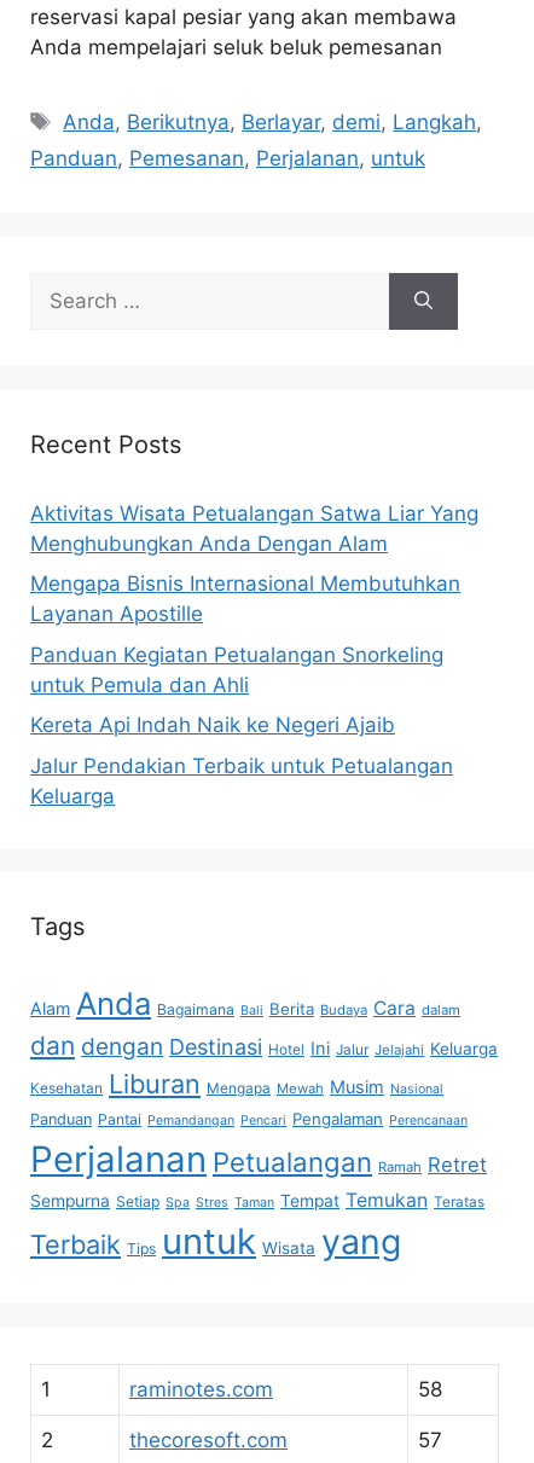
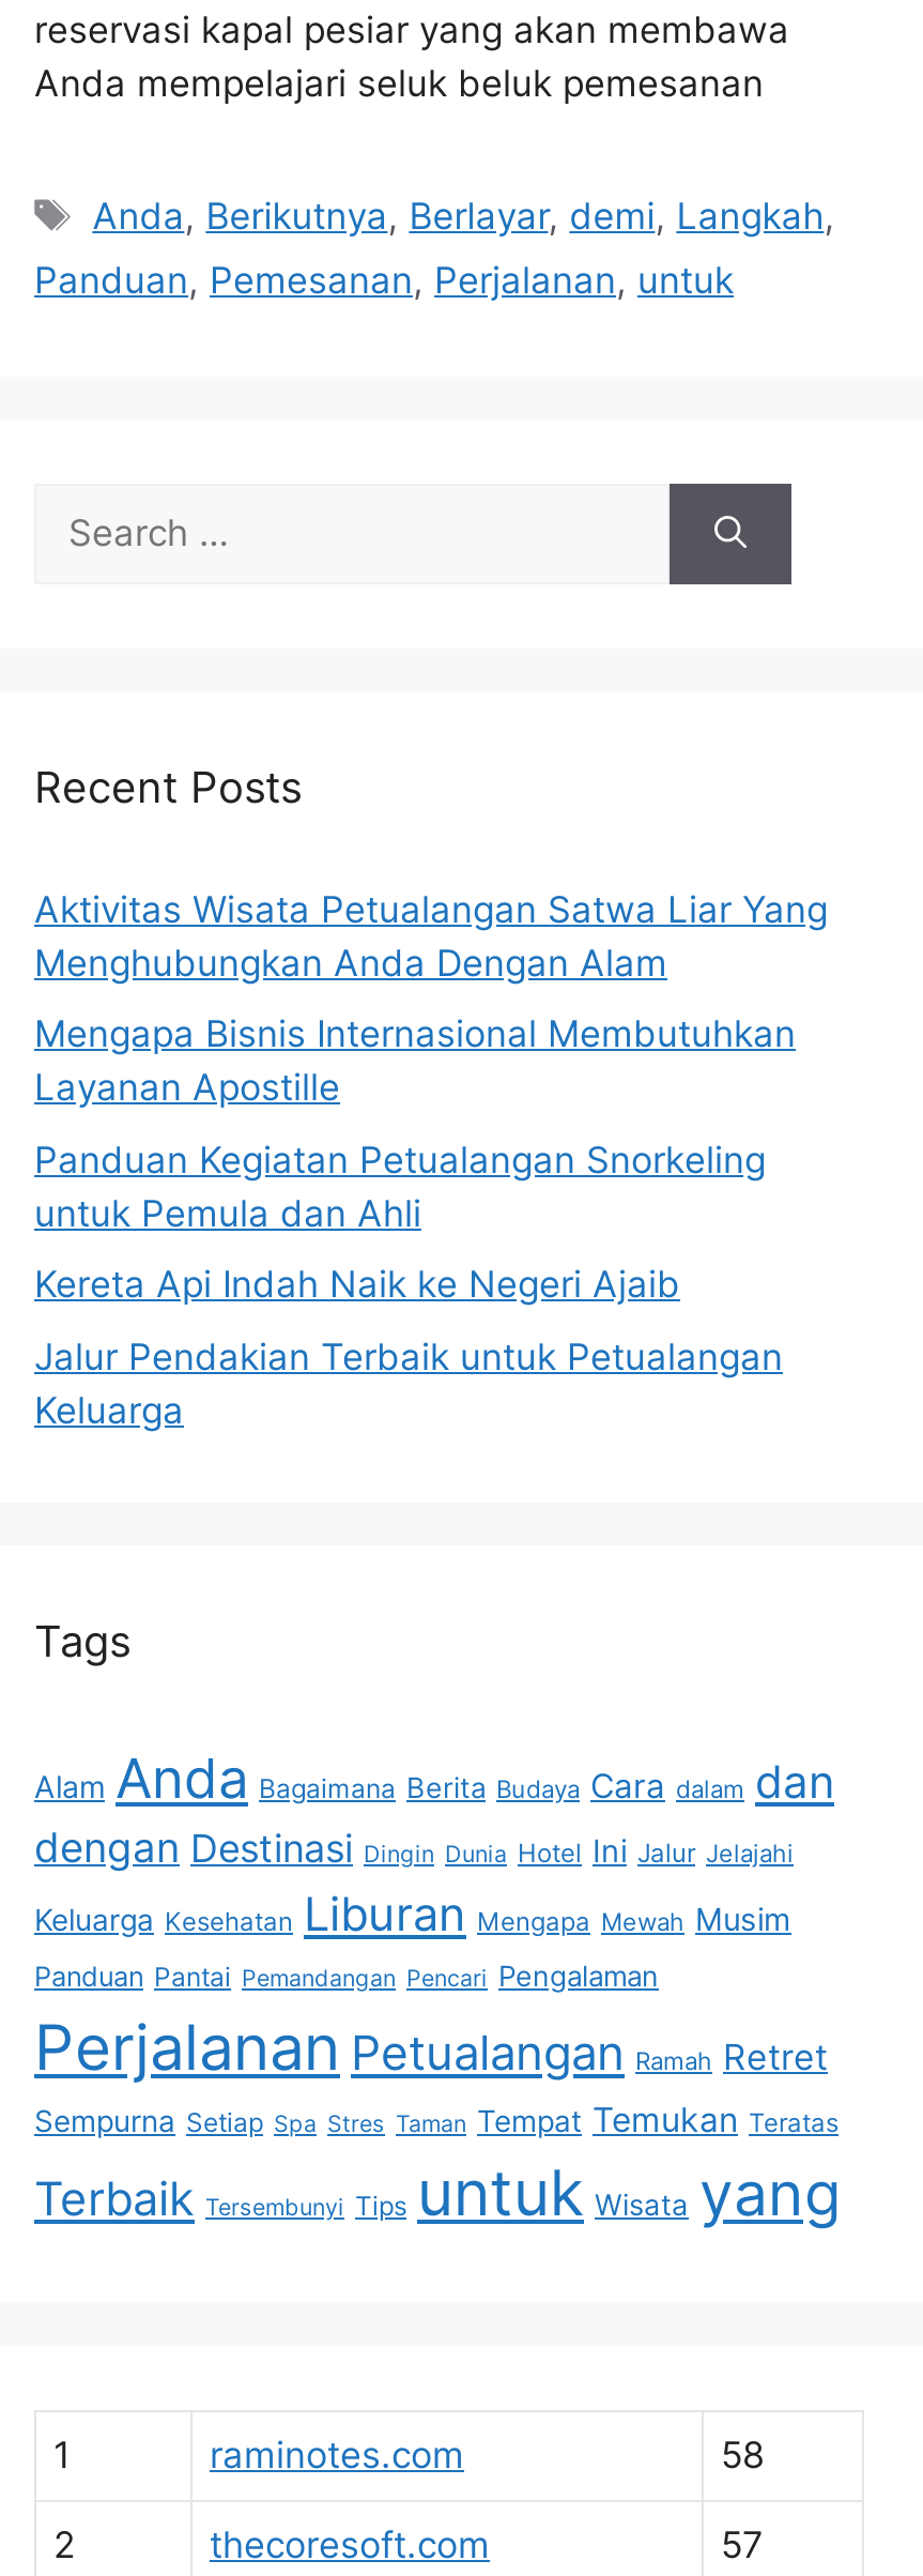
- Alam Anda Bagaimana Bali Berita Budaya Cara dalam
- dan dengan Destinasi Hotel Ini Jalur Jelajahi Keluarga
- Kesehatan Liburan Mengapa Mewah Musim Nasional
- Panduan Pantai Pemandangan Pencari Pengalaman Perencanaan
+ Alam Anda Bagaimana Berita Budaya Cara dalam dan
+ dengan Destinasi Dingin Dunia Hotel Ini Jalur Jelajahi
+ Keluarga Kesehatan Liburan Mengapa Mewah Musim
+ Panduan Pantai Pemandangan Pencari Pengalaman

- Terbaik Tips untuk Wisata yang
+ Terbaik Tersembunyi Tips untuk Wisata yang
